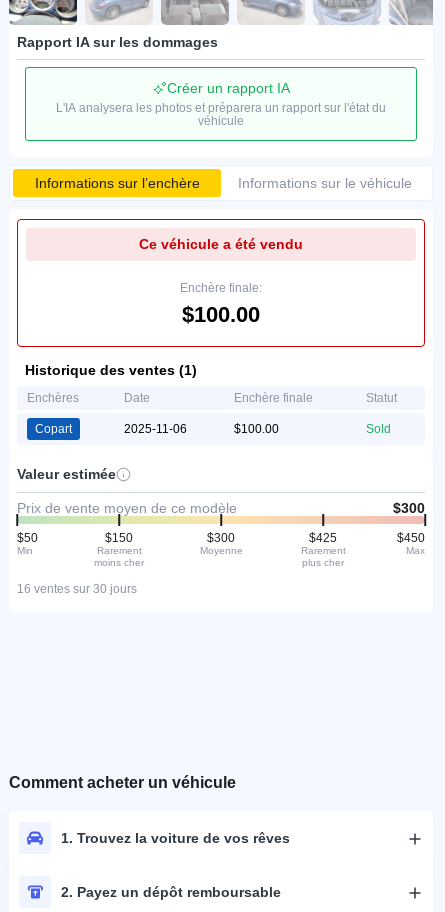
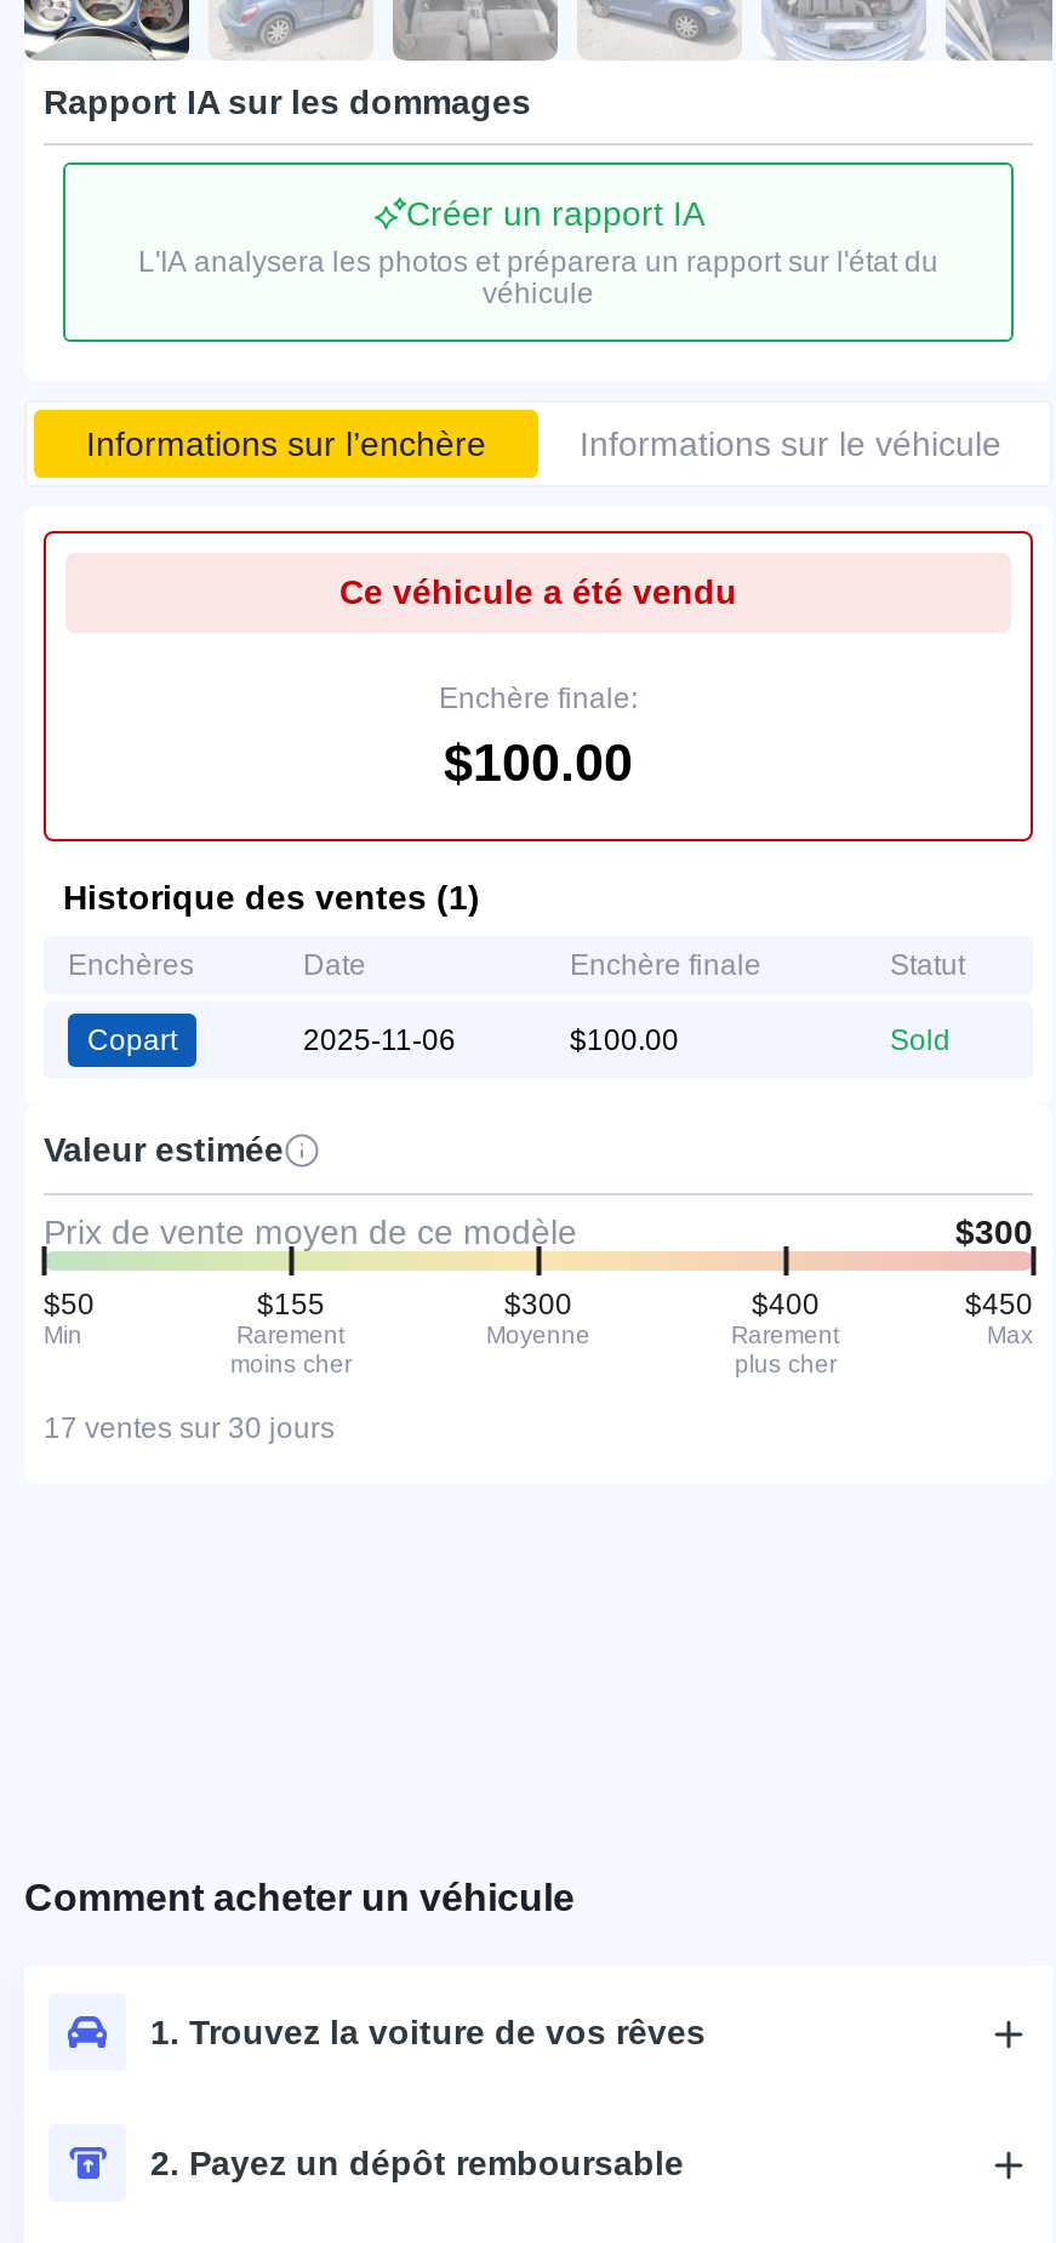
- $150
+ $155

- $425
+ $400

- 16 ventes sur 30 jours
+ 17 ventes sur 30 jours
